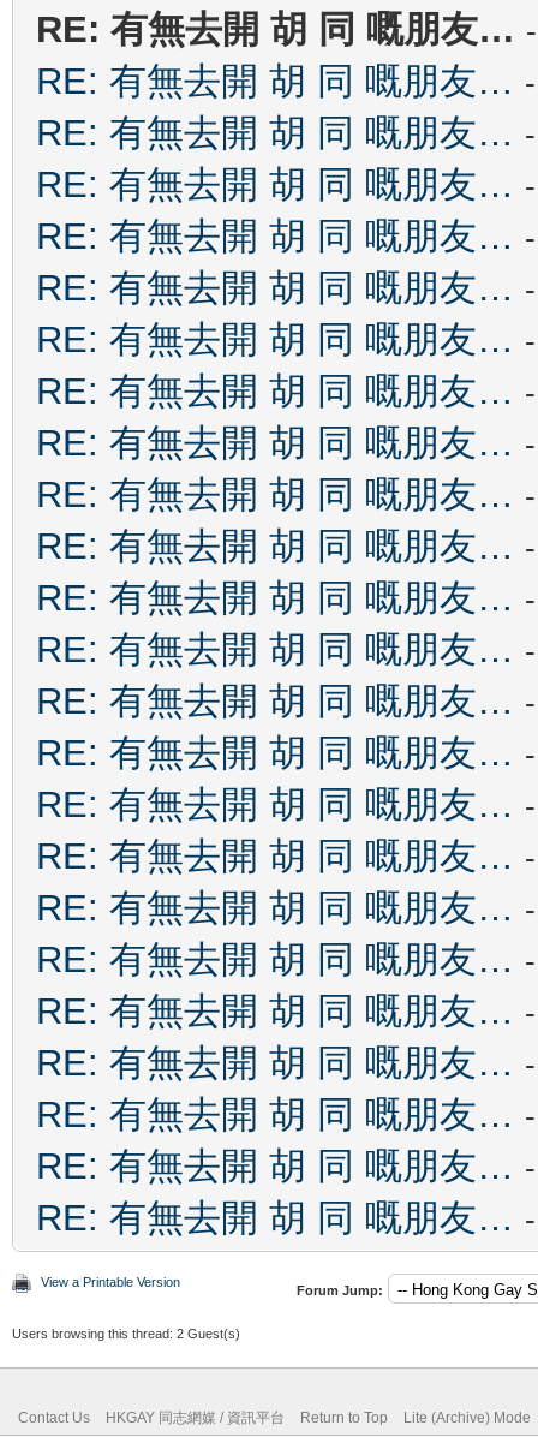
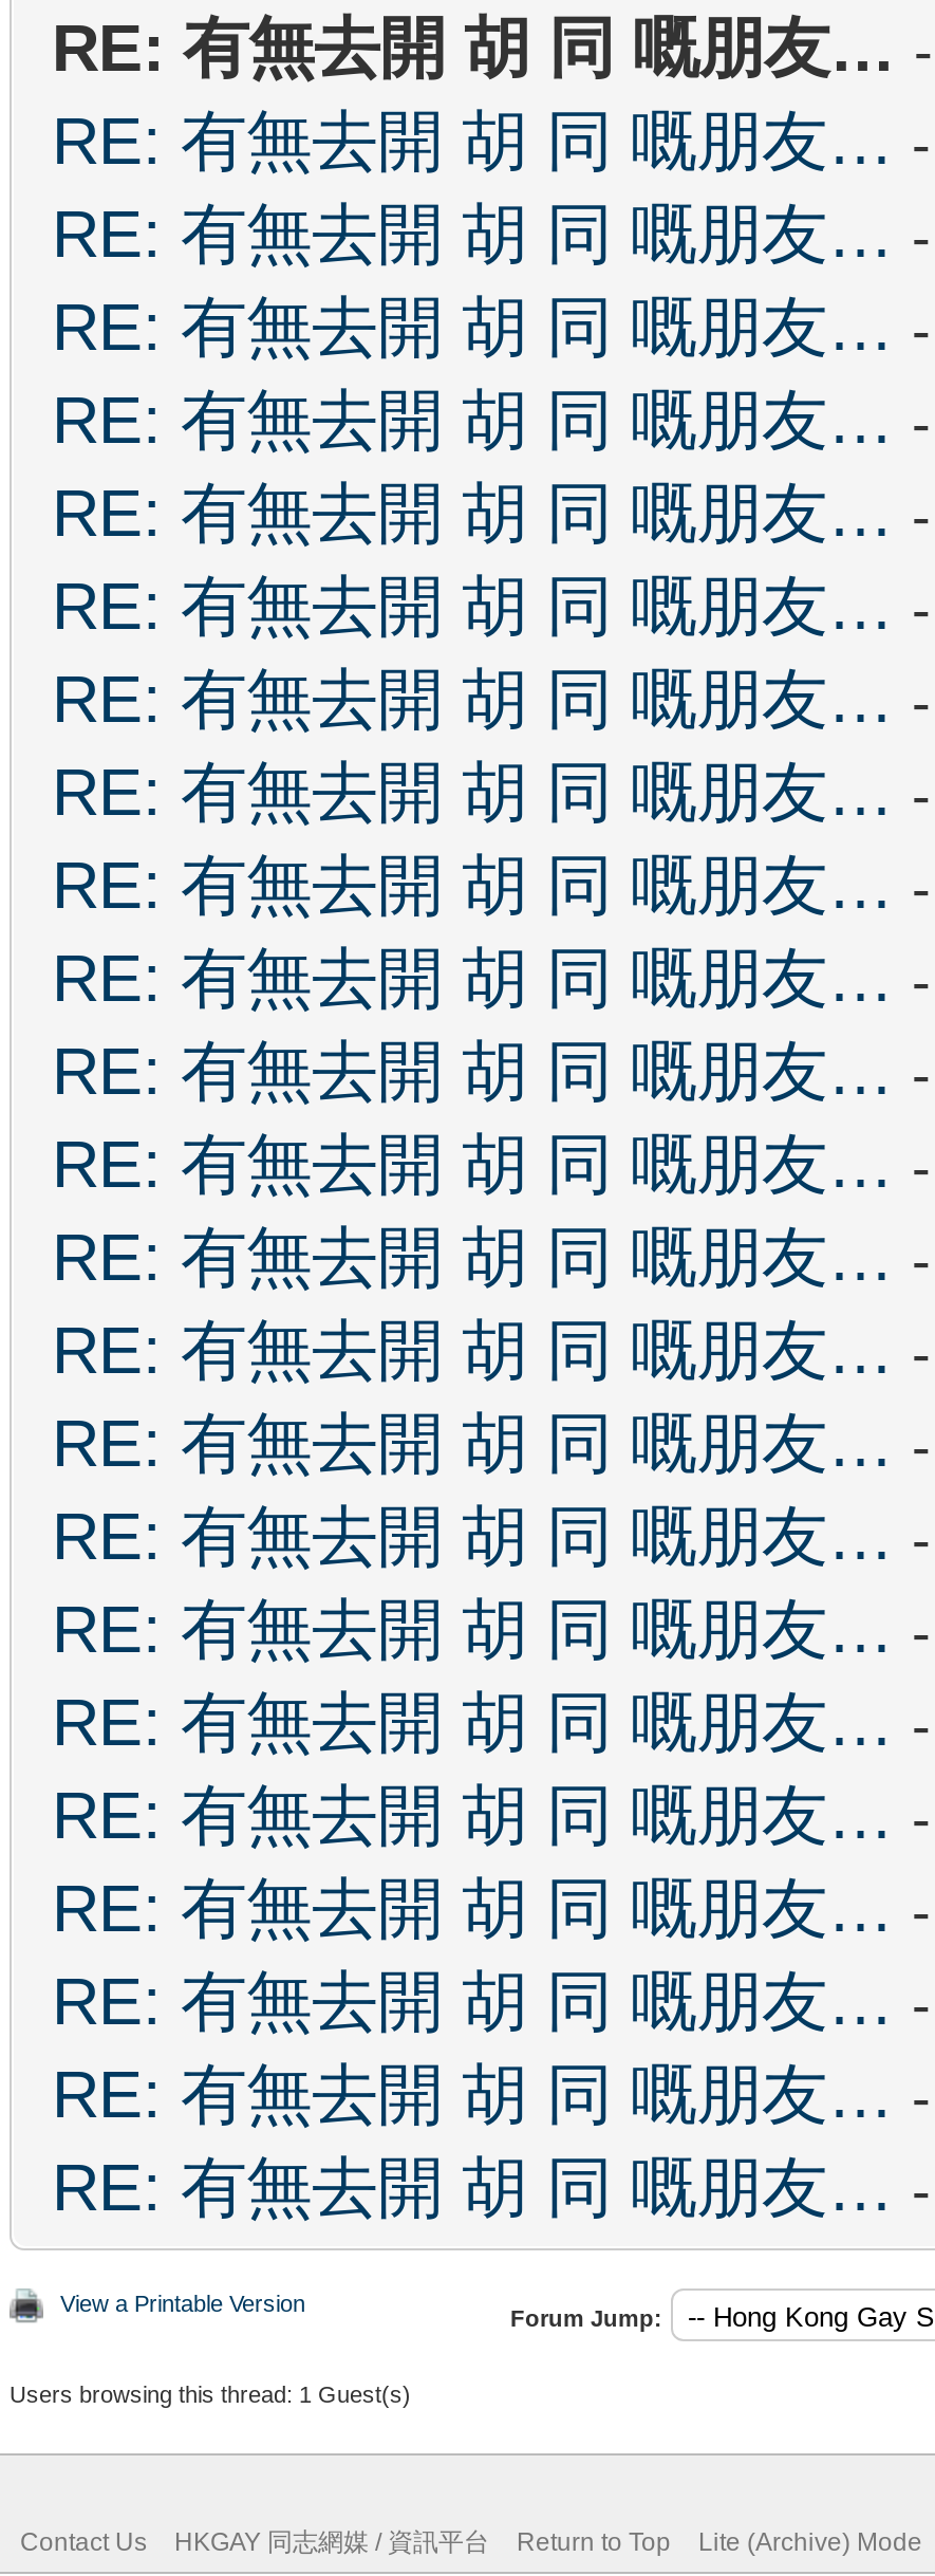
- Users browsing this thread: 2 Guest(s)
+ Users browsing this thread: 1 Guest(s)
